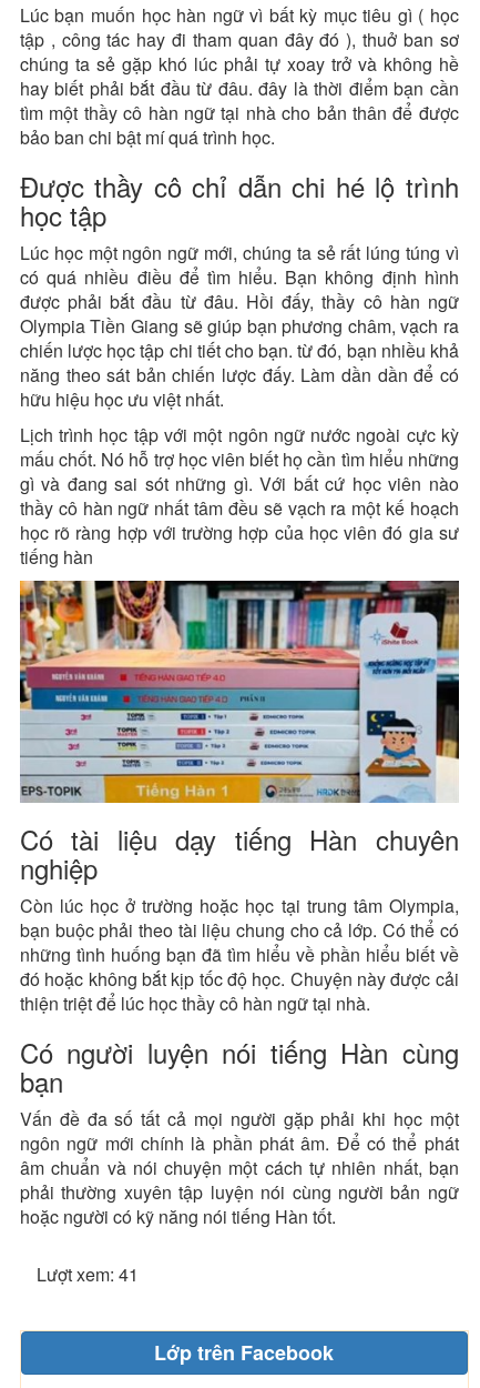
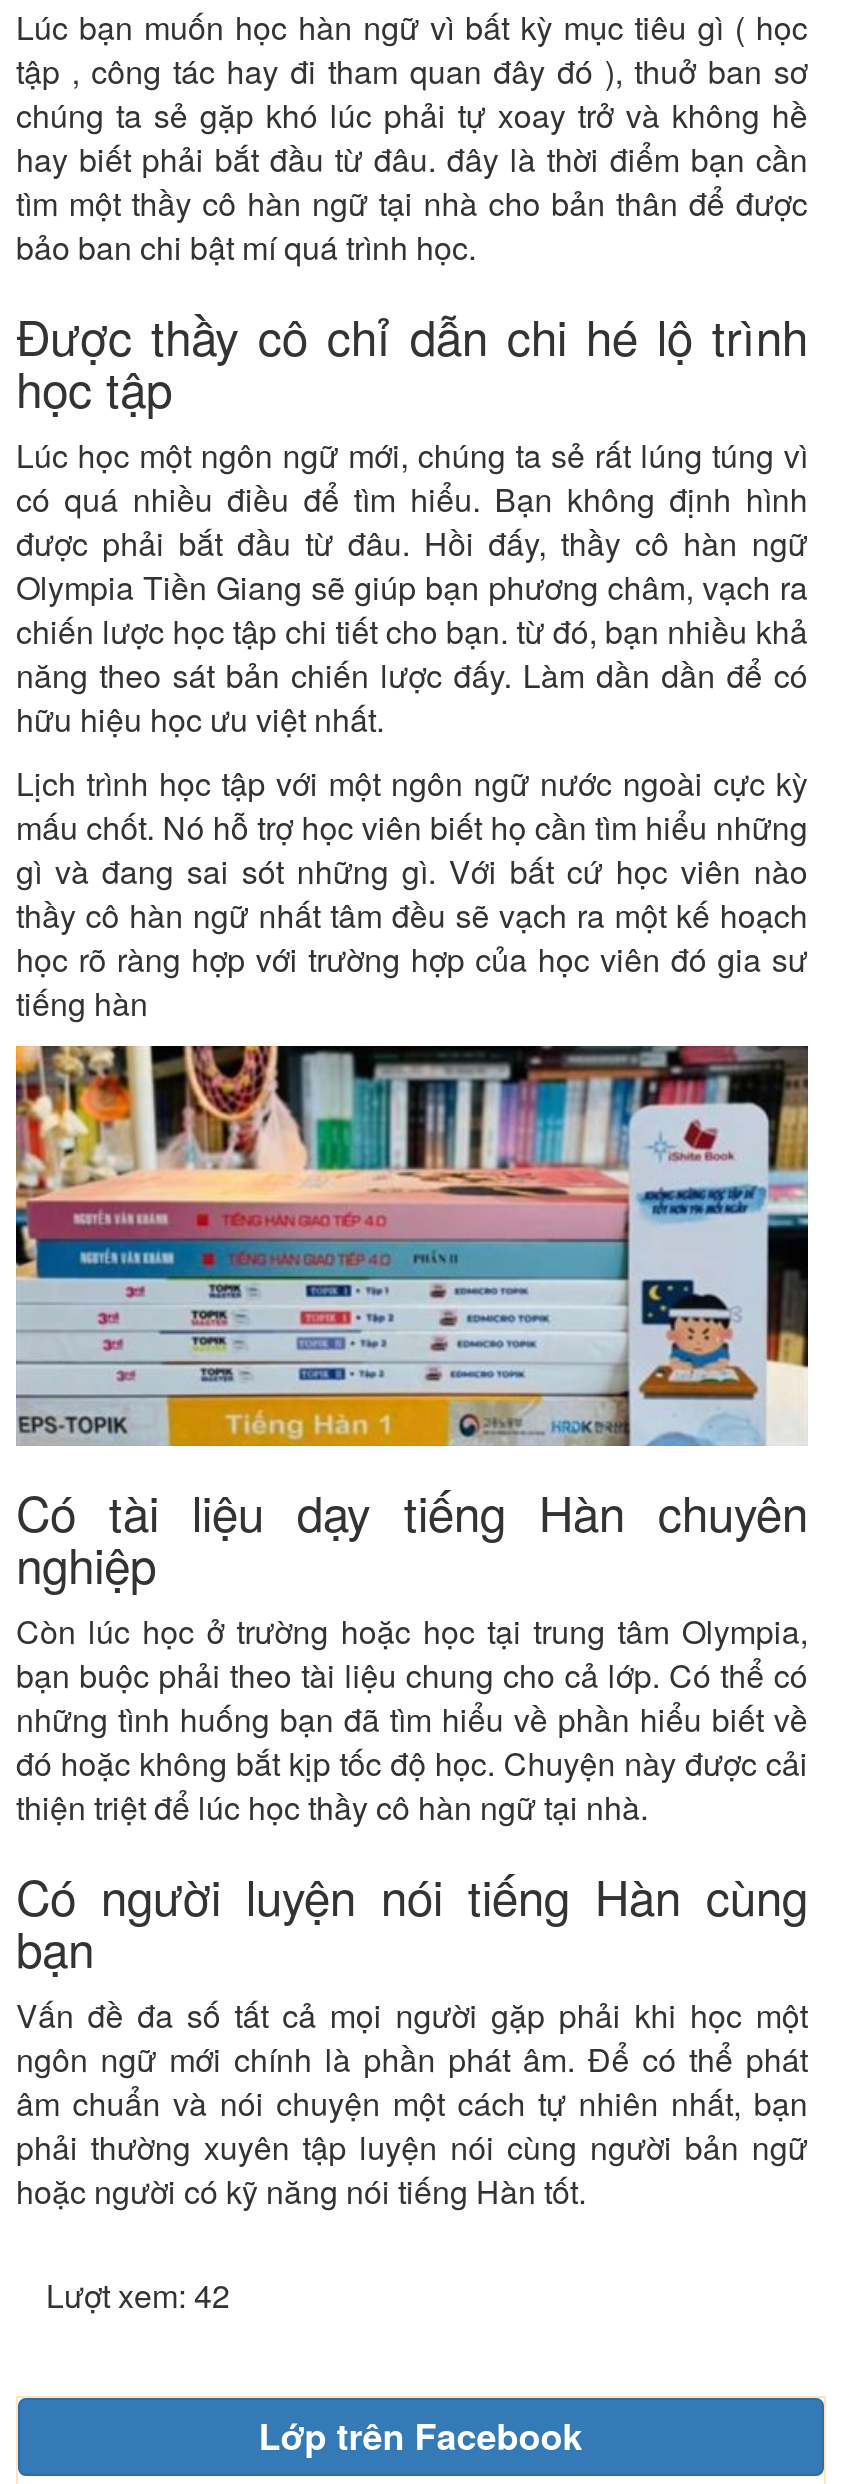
- Lượt xem: 41
+ Lượt xem: 42
